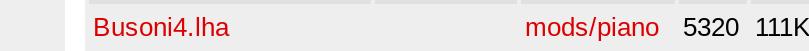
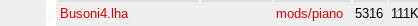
- mods/piano 5320 111K
+ mods/piano 5316 111K
